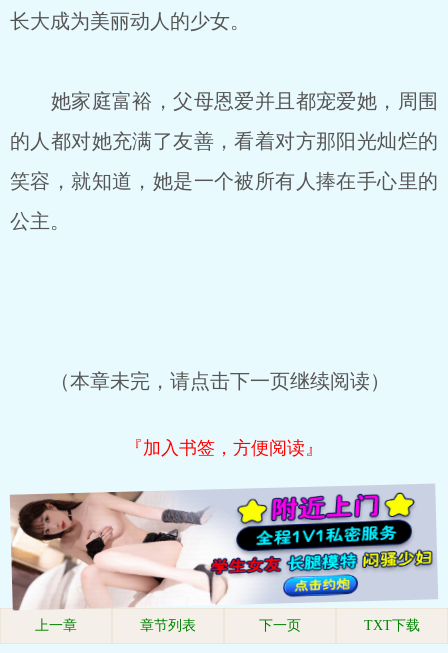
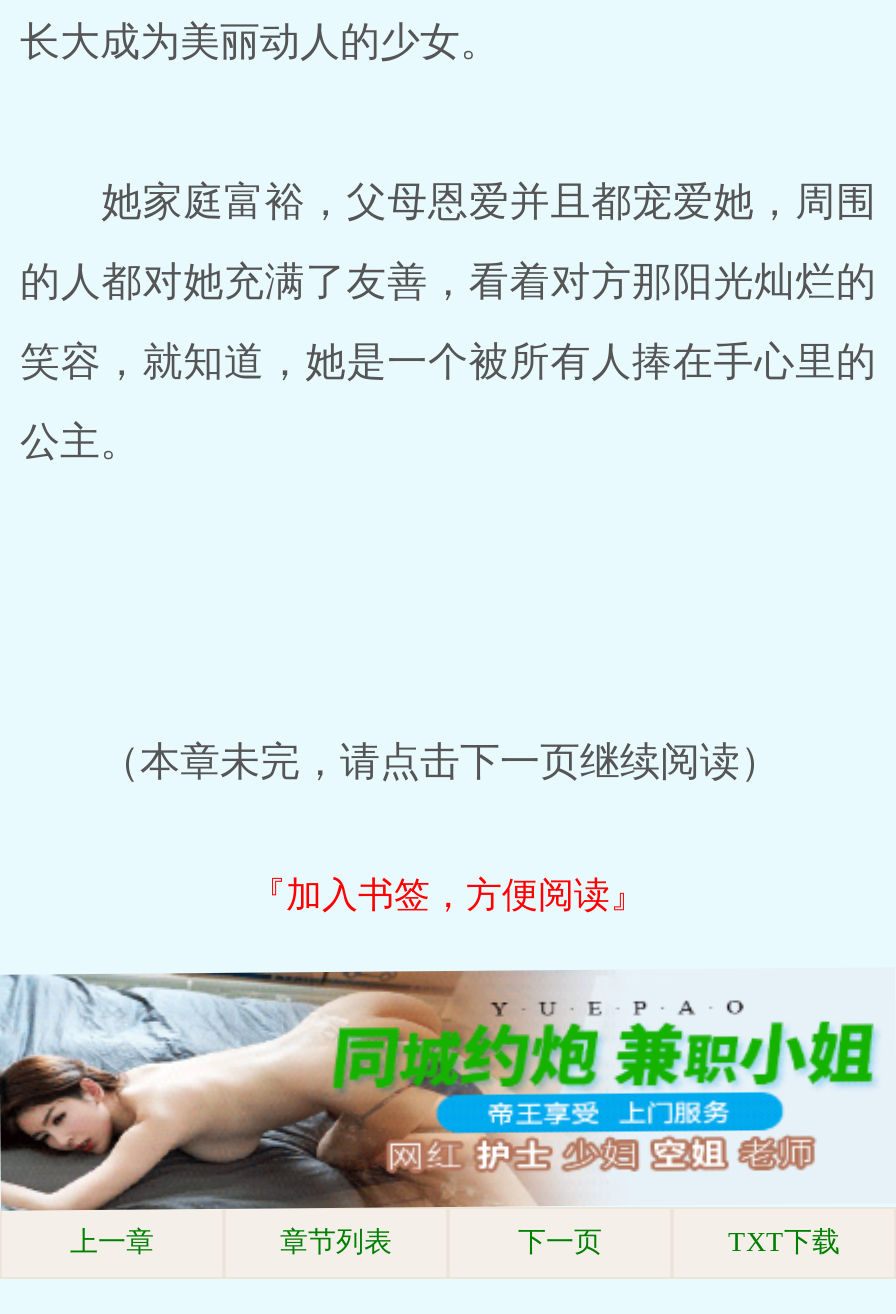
- [image]
+ [image]
